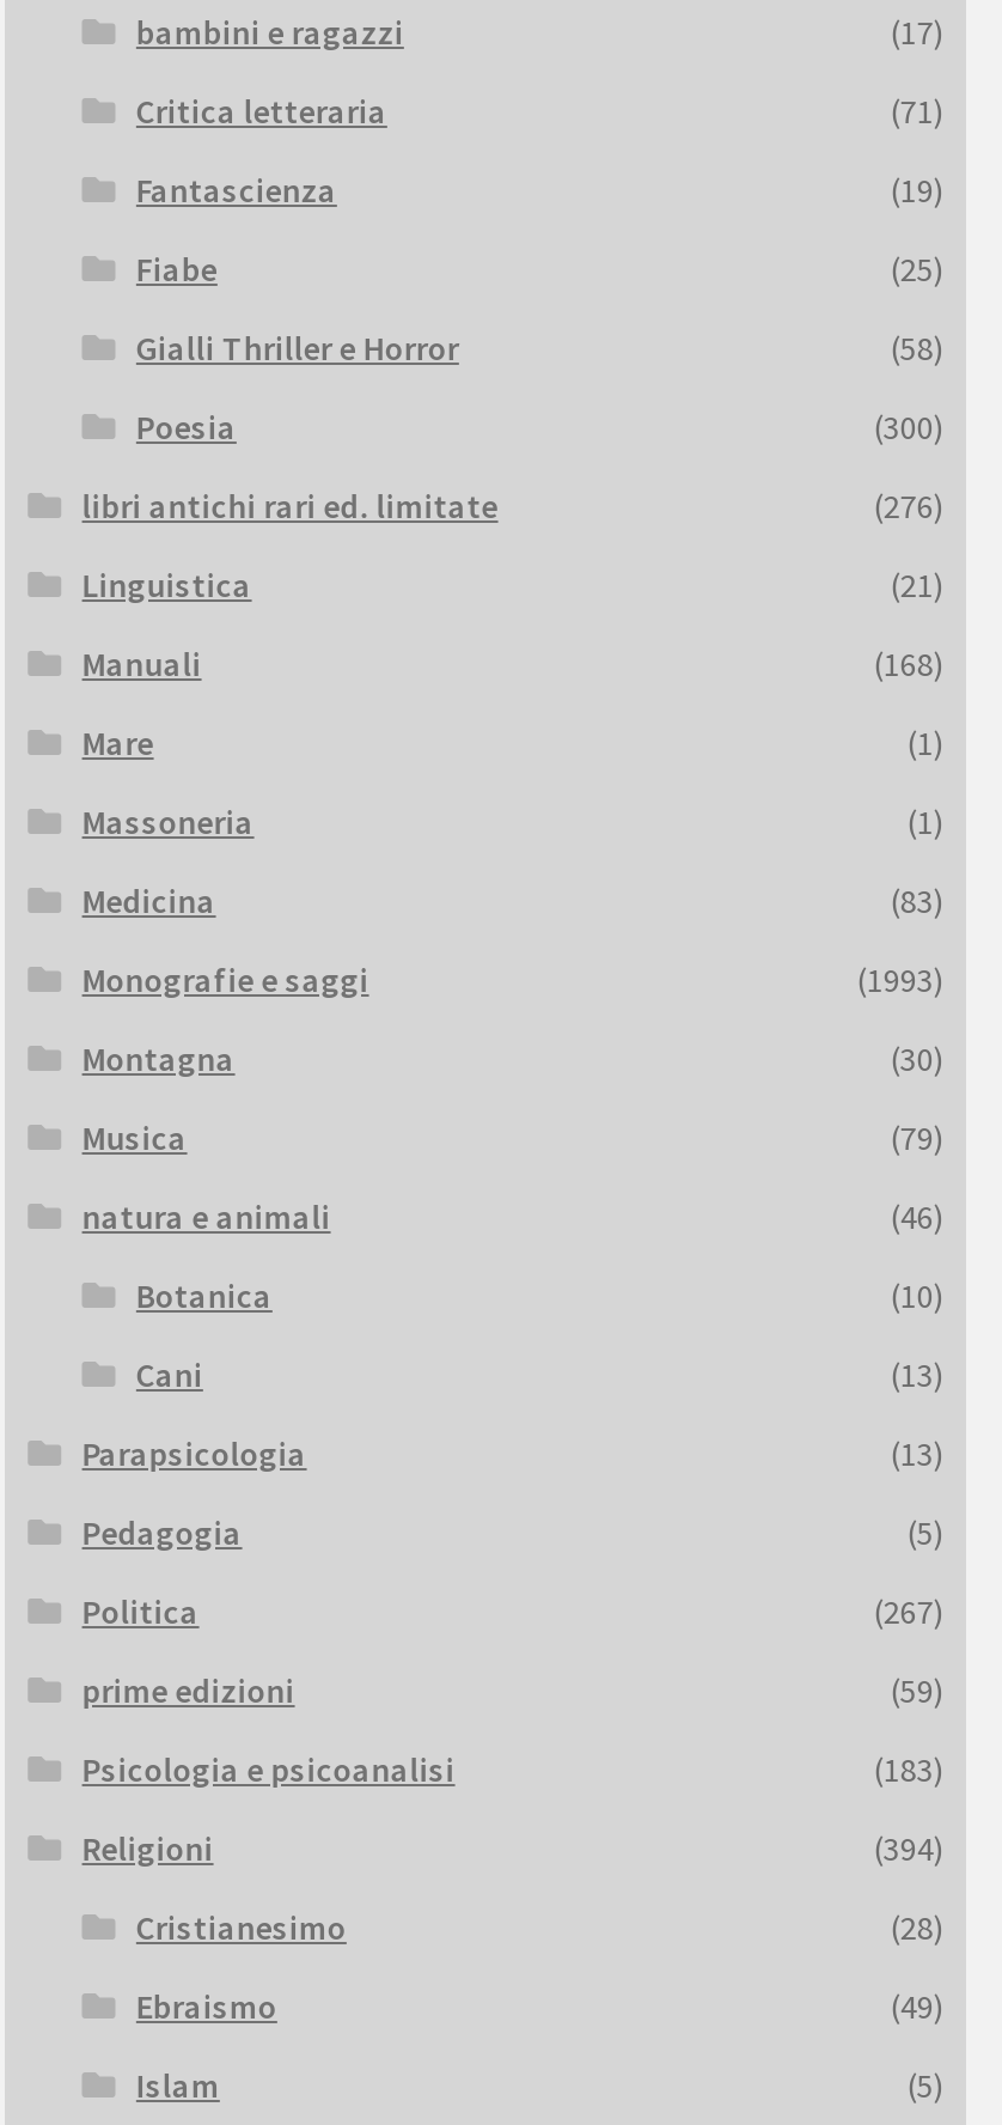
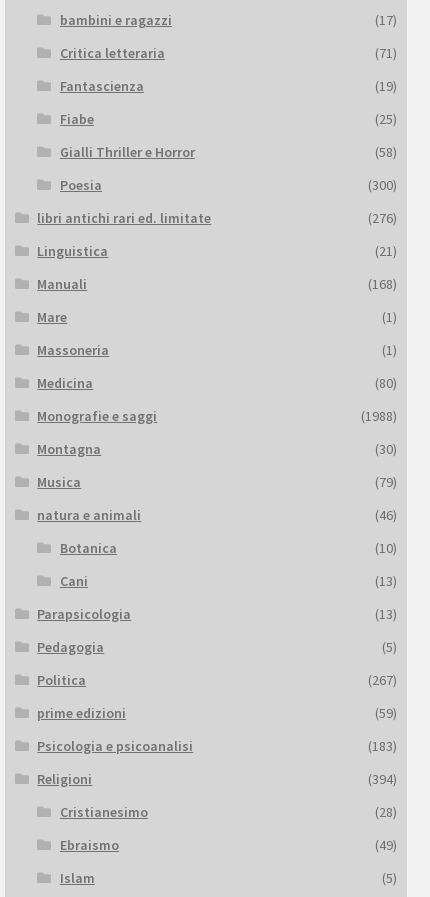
- (83)
+ (80)

- (1993)
+ (1988)
